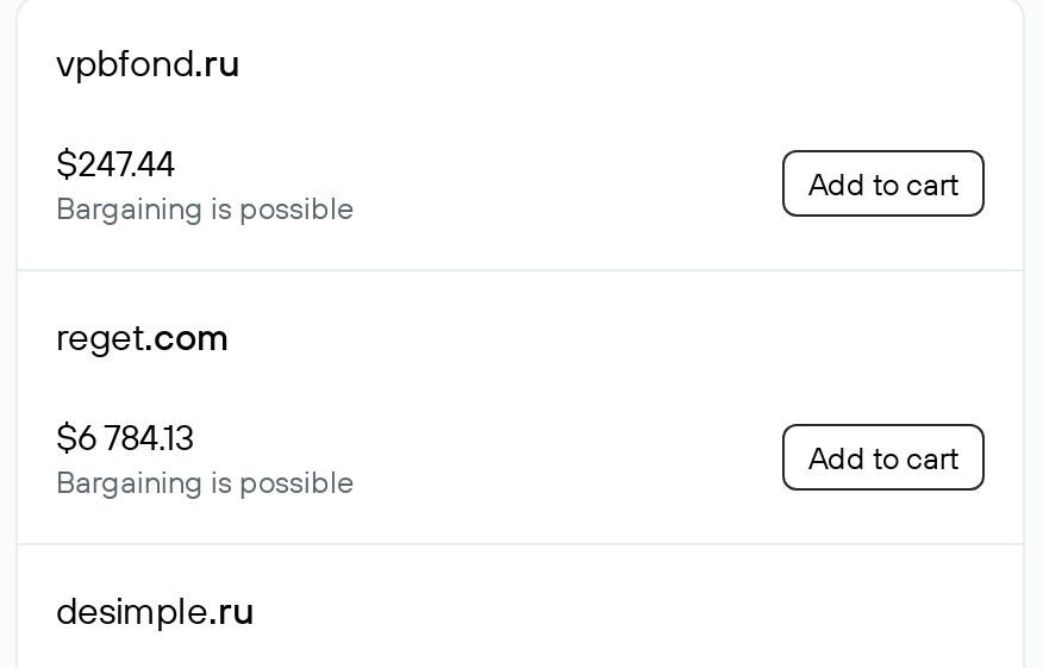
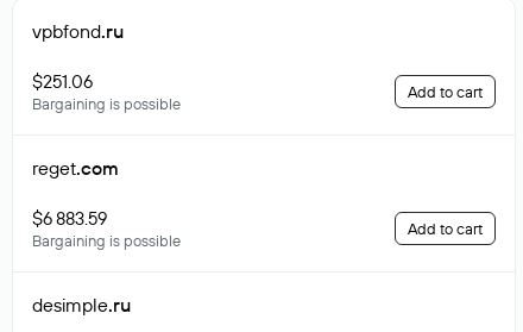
- $247.44
+ $251.06

- $6 784.13
+ $6 883.59
